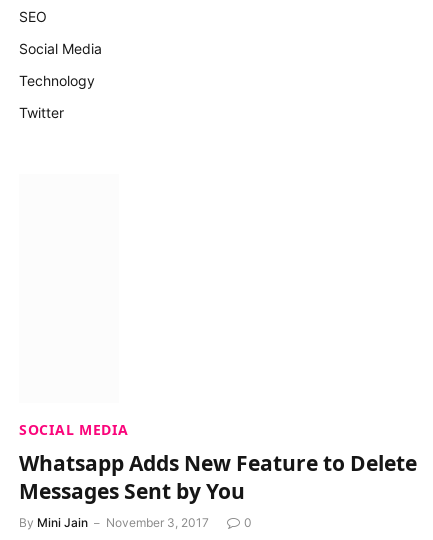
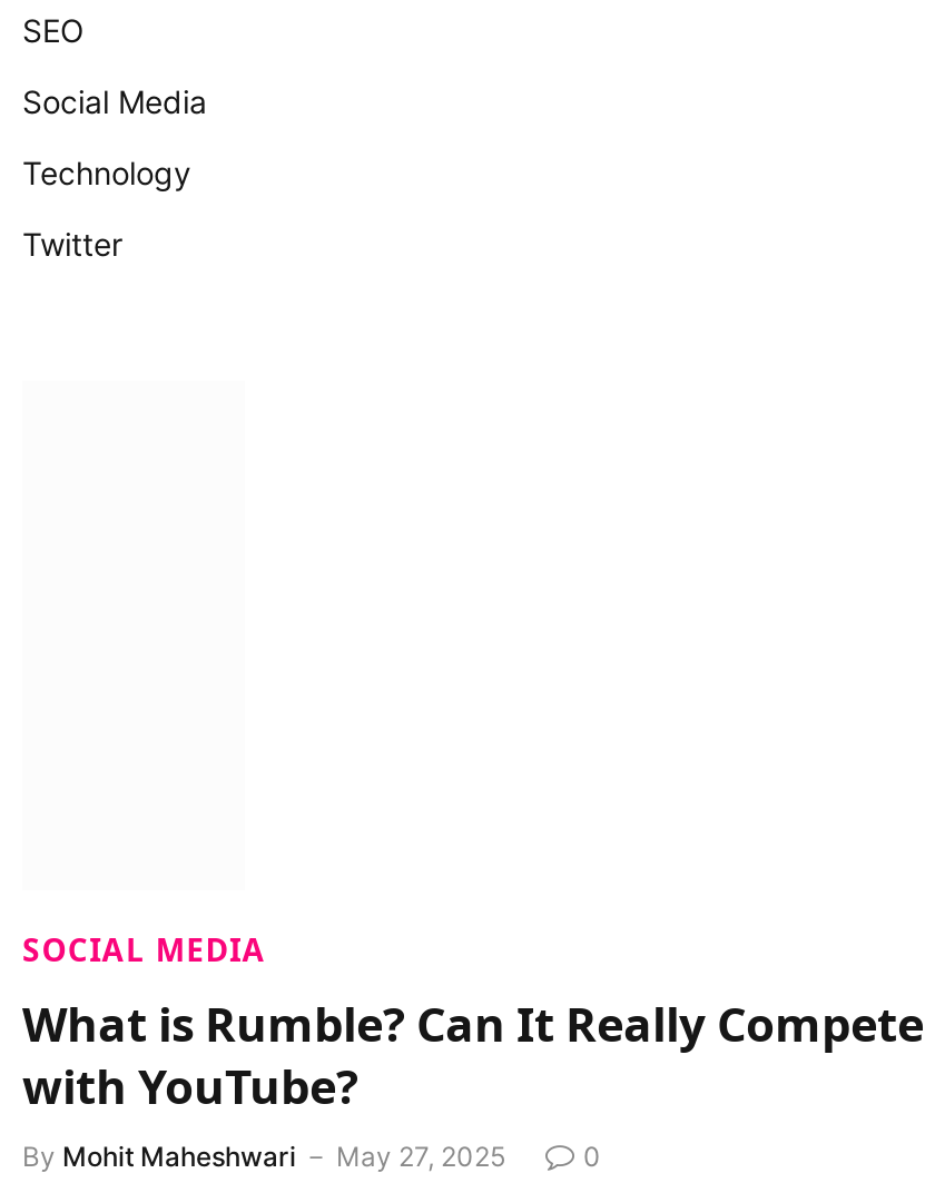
- Whatsapp Adds New Feature to Delete
- Messages Sent by You
- By Mini Jain
- November 3, 2017
+ What is Rumble? Can It Really Compete
+ with YouTube?
+ By Mohit Maheshwari
+ May 27, 2025
